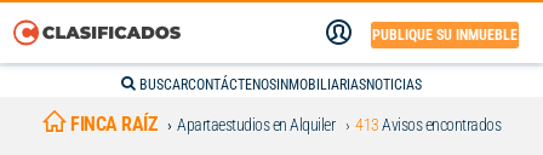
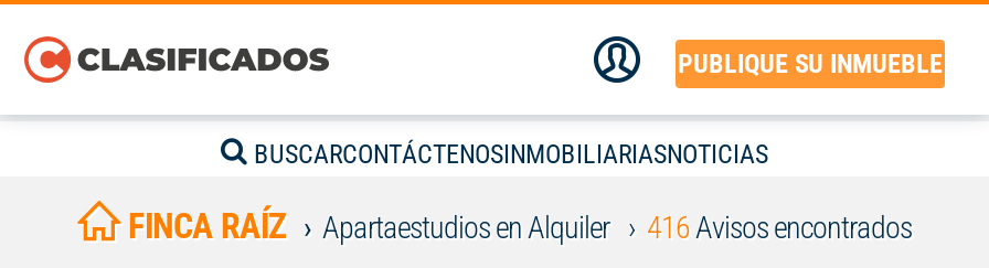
- 413 Avisos encontrados
+ 416 Avisos encontrados
